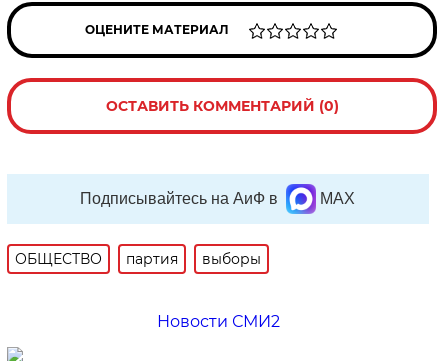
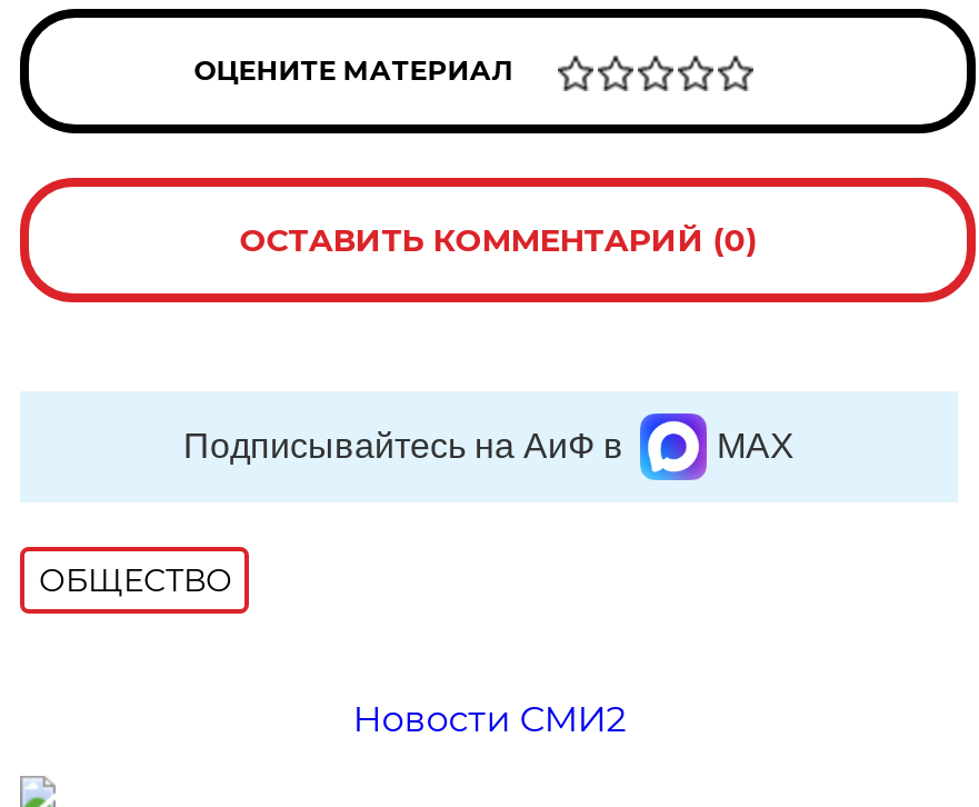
- партия
- выборы
